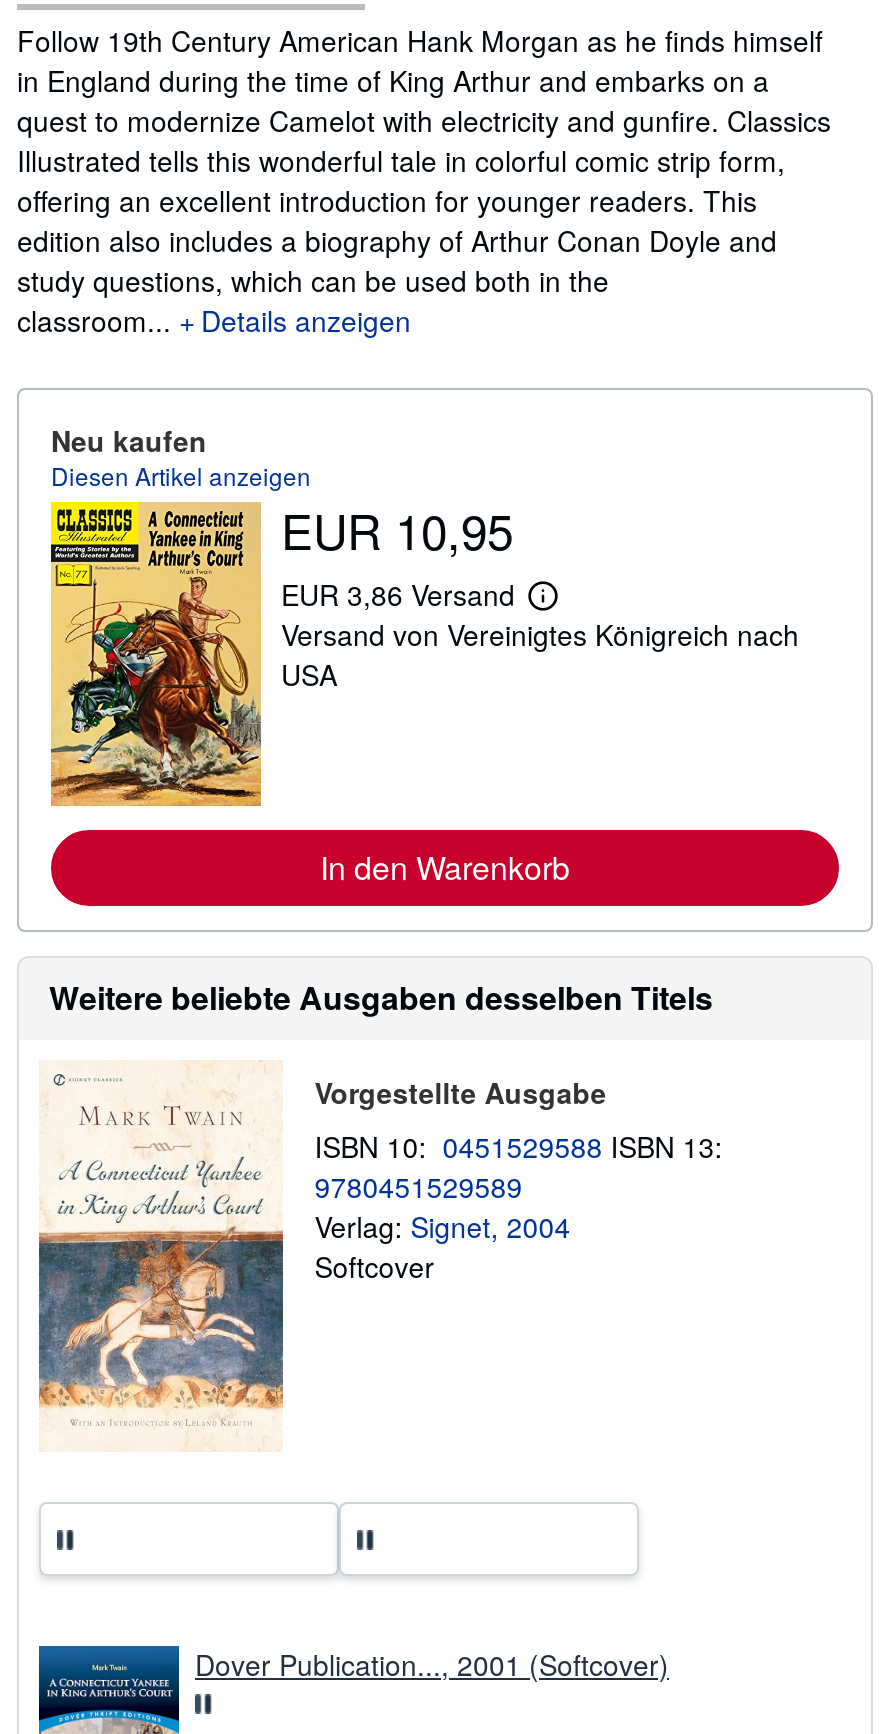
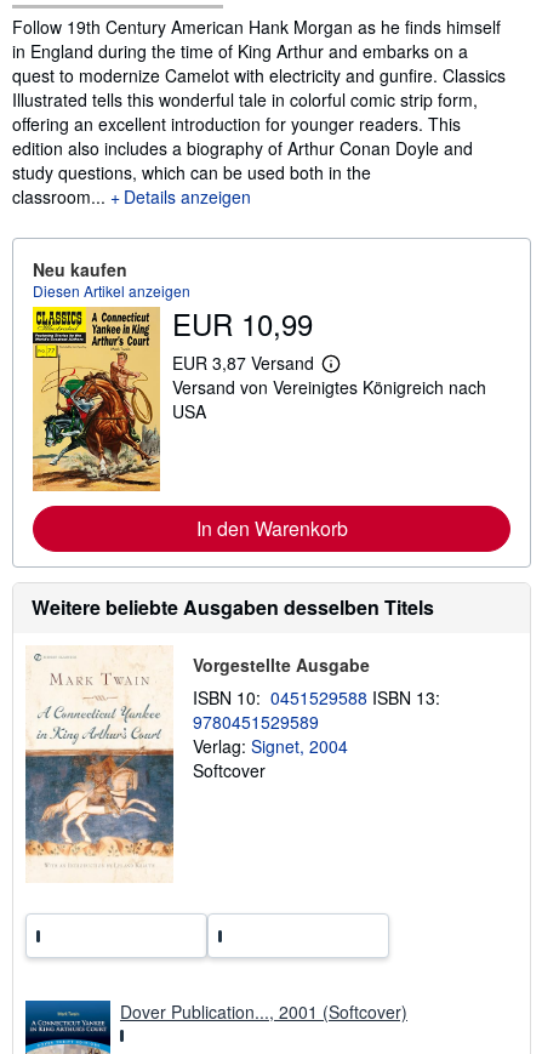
- EUR 10,95
+ EUR 10,99

- EUR 3,86 Versand W
+ EUR 3,87 Versand W
